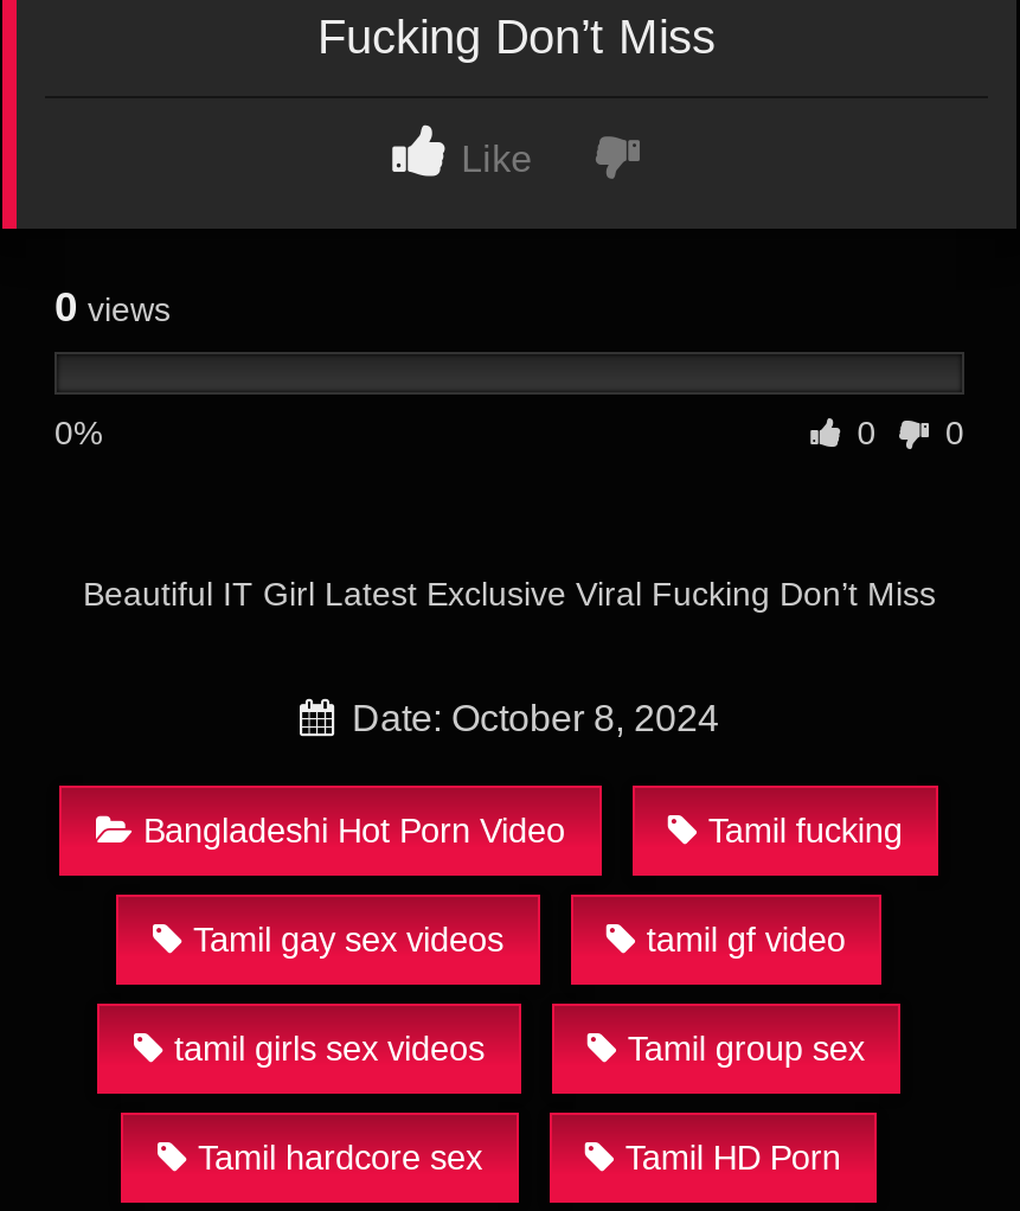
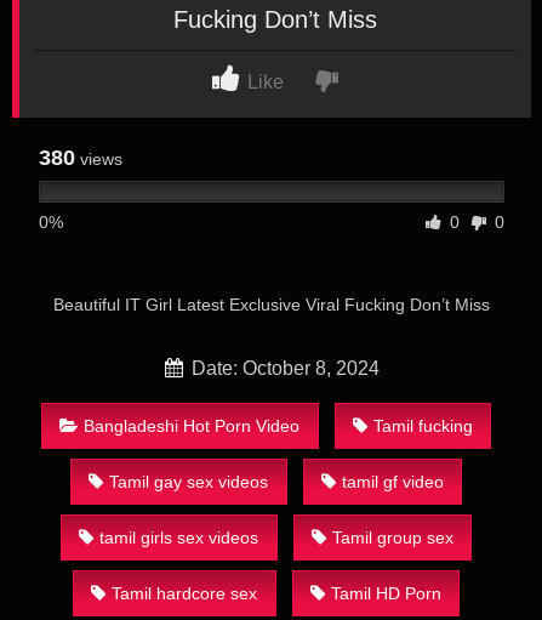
- 0 views
+ 380 views
